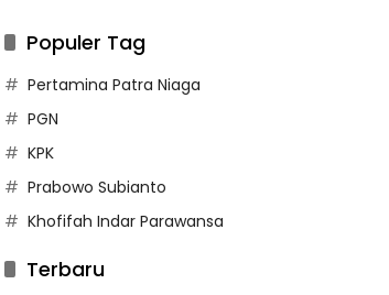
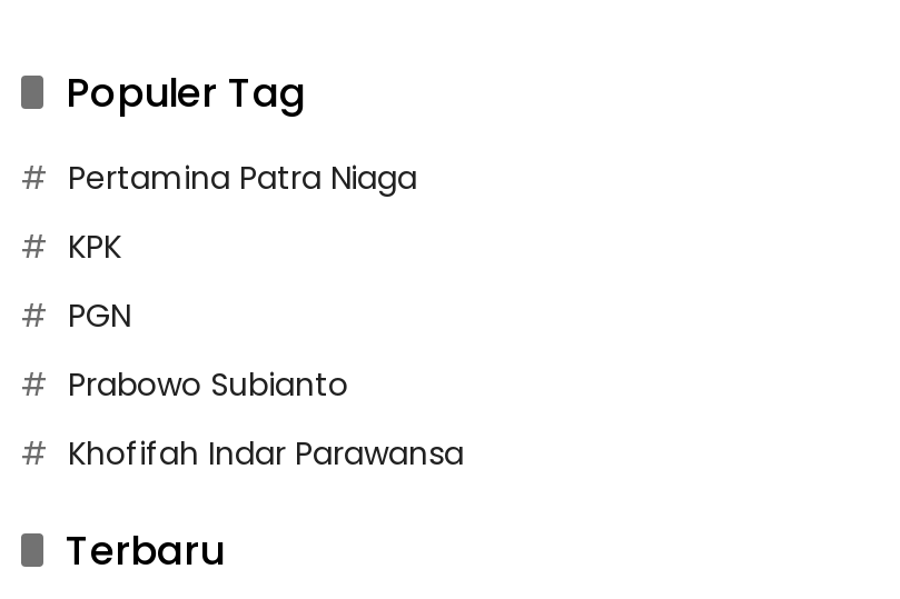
moved down: PGN

moved up: KPK
